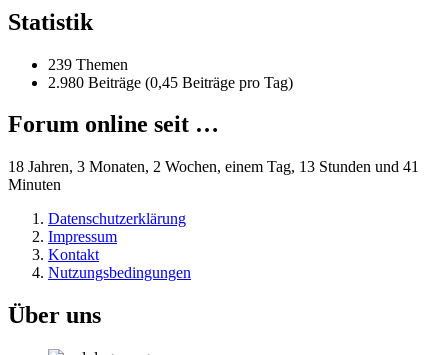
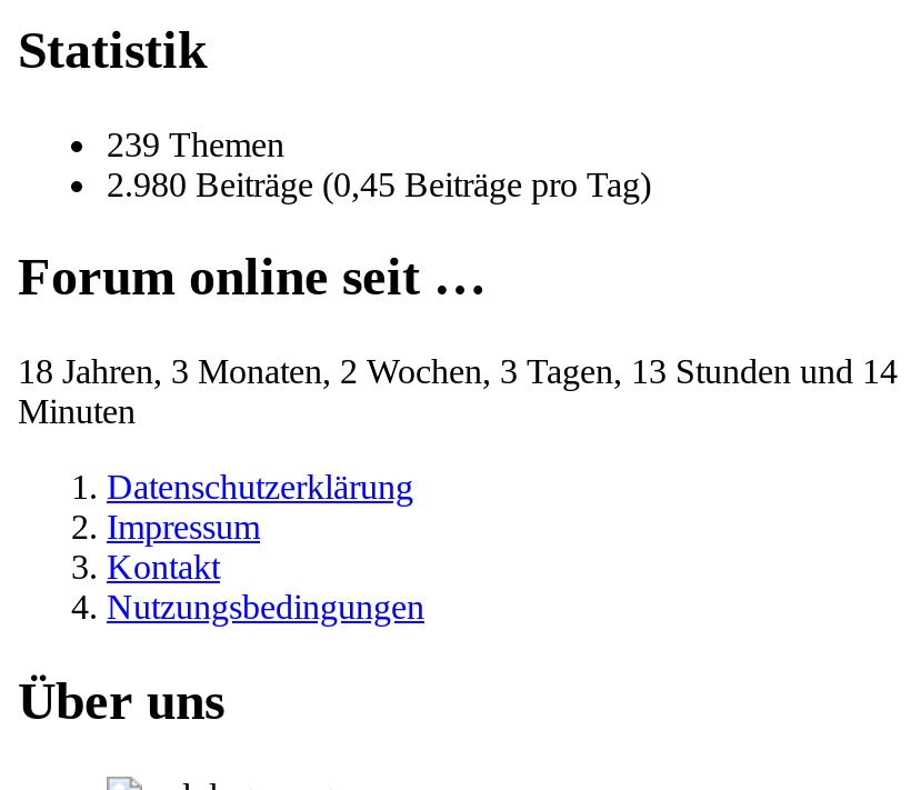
- 18 Jahren, 3 Monaten, 2 Wochen, einem Tag, 13 Stunden und 41
+ 18 Jahren, 3 Monaten, 2 Wochen, 3 Tagen, 13 Stunden und 14
